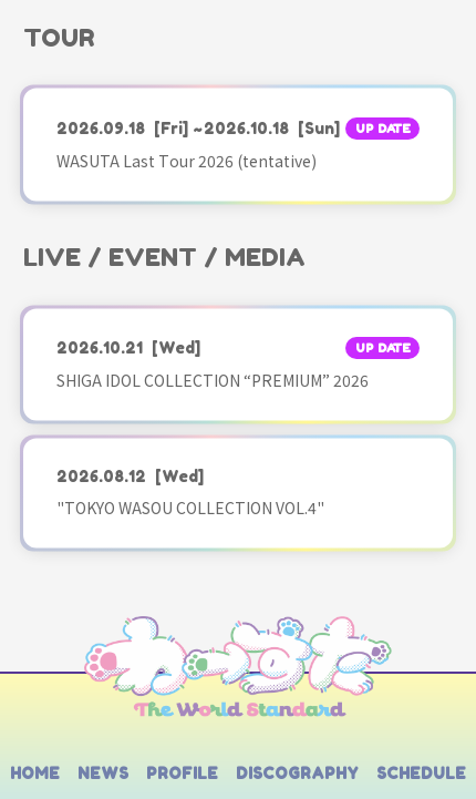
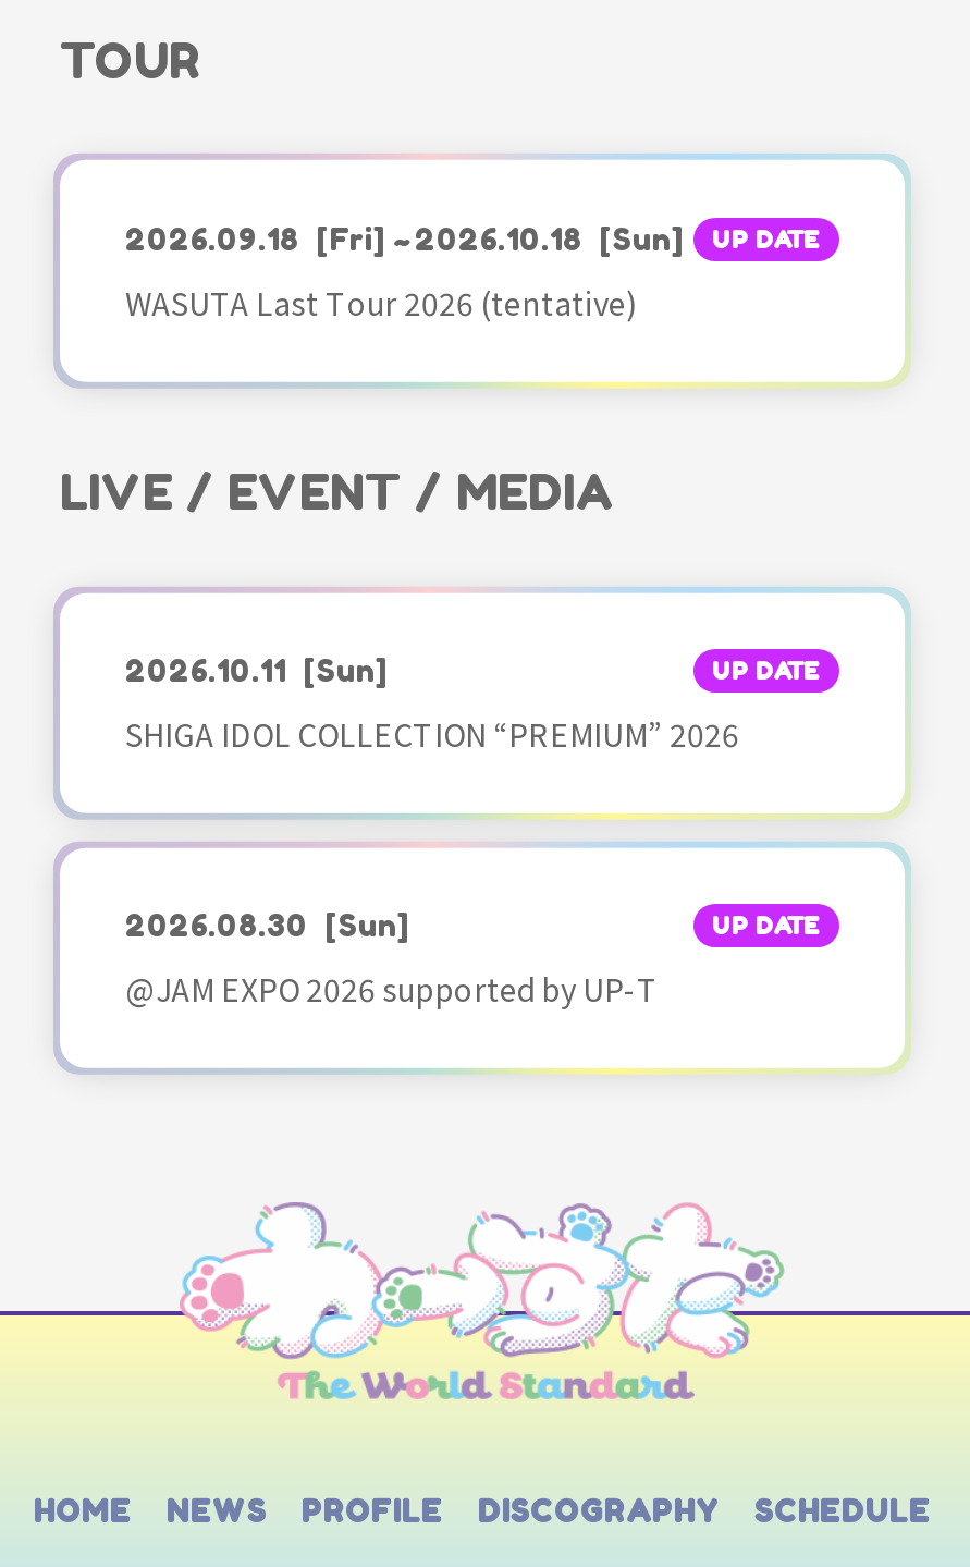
- 2026.10.21 [Wed]
+ 2026.10.11 [Sun]

- 2026.08.12 [Wed]
+ 2026.08.30 [Sun]
+ UP DATE

- "TOKYO WASOU COLLECTION VOL.4"
+ @JAM EXPO 2026 supported by UP-T
